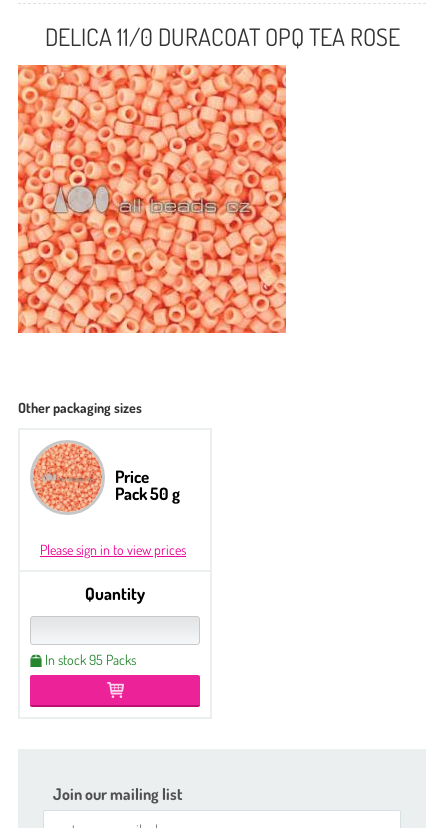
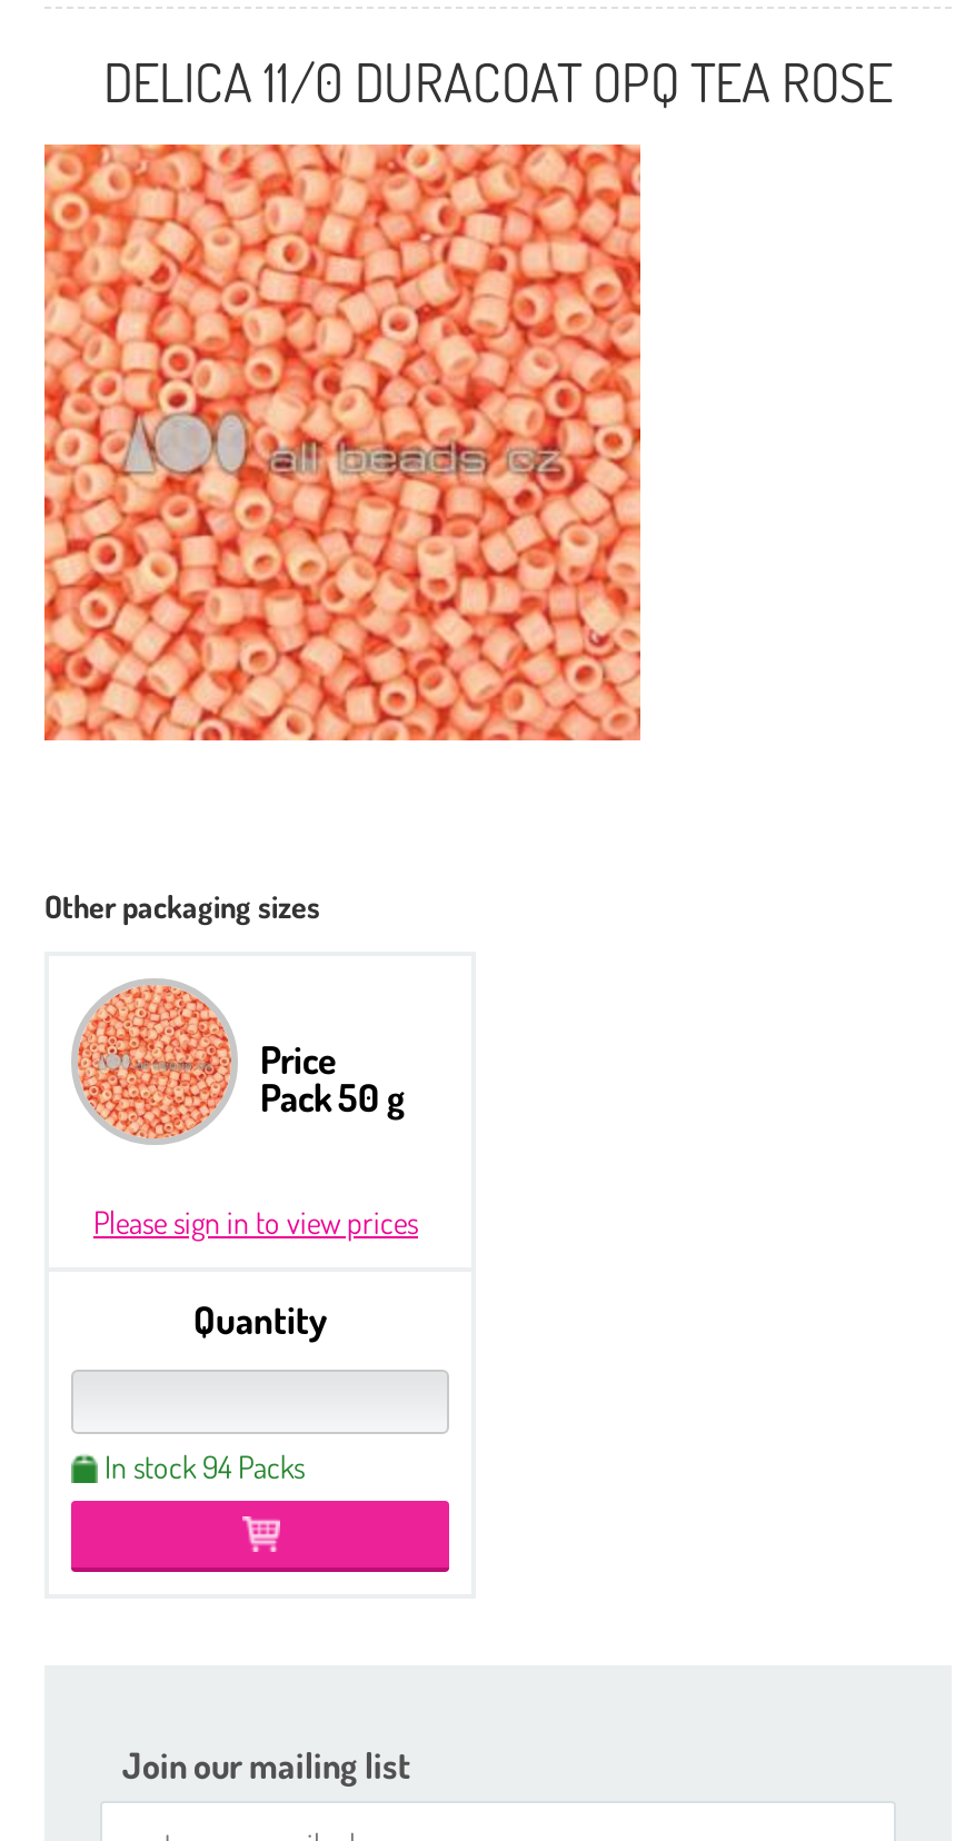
- In stock 95 Packs
+ In stock 94 Packs
